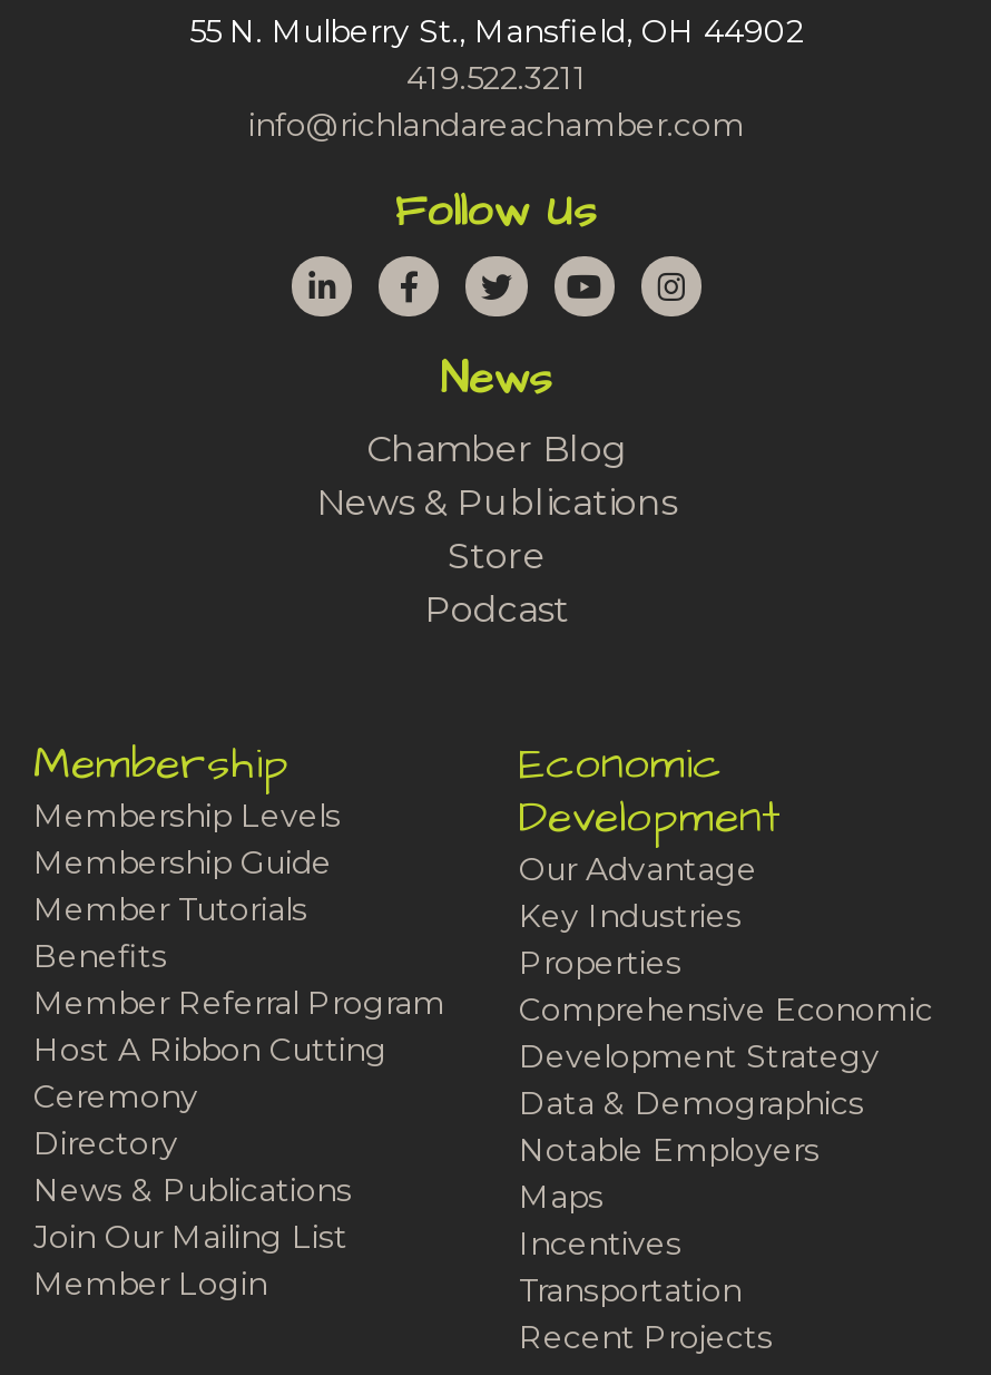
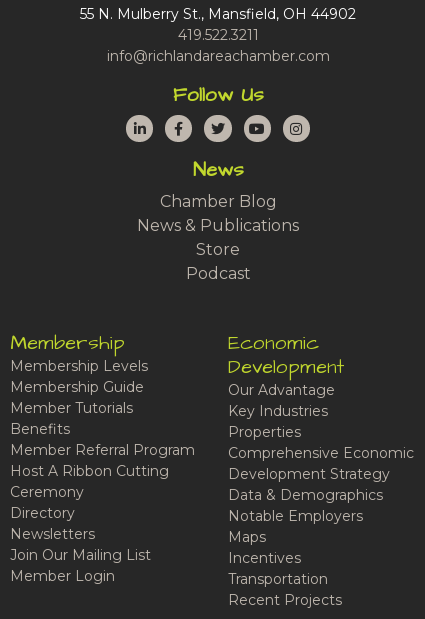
- News & Publications
+ Newsletters
